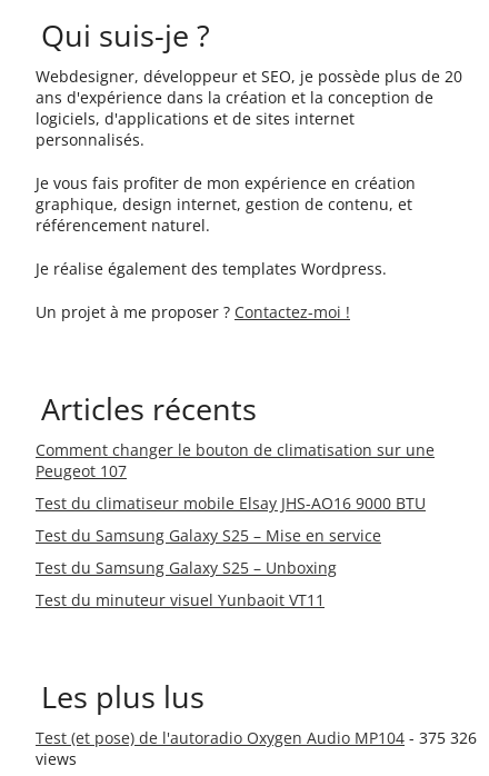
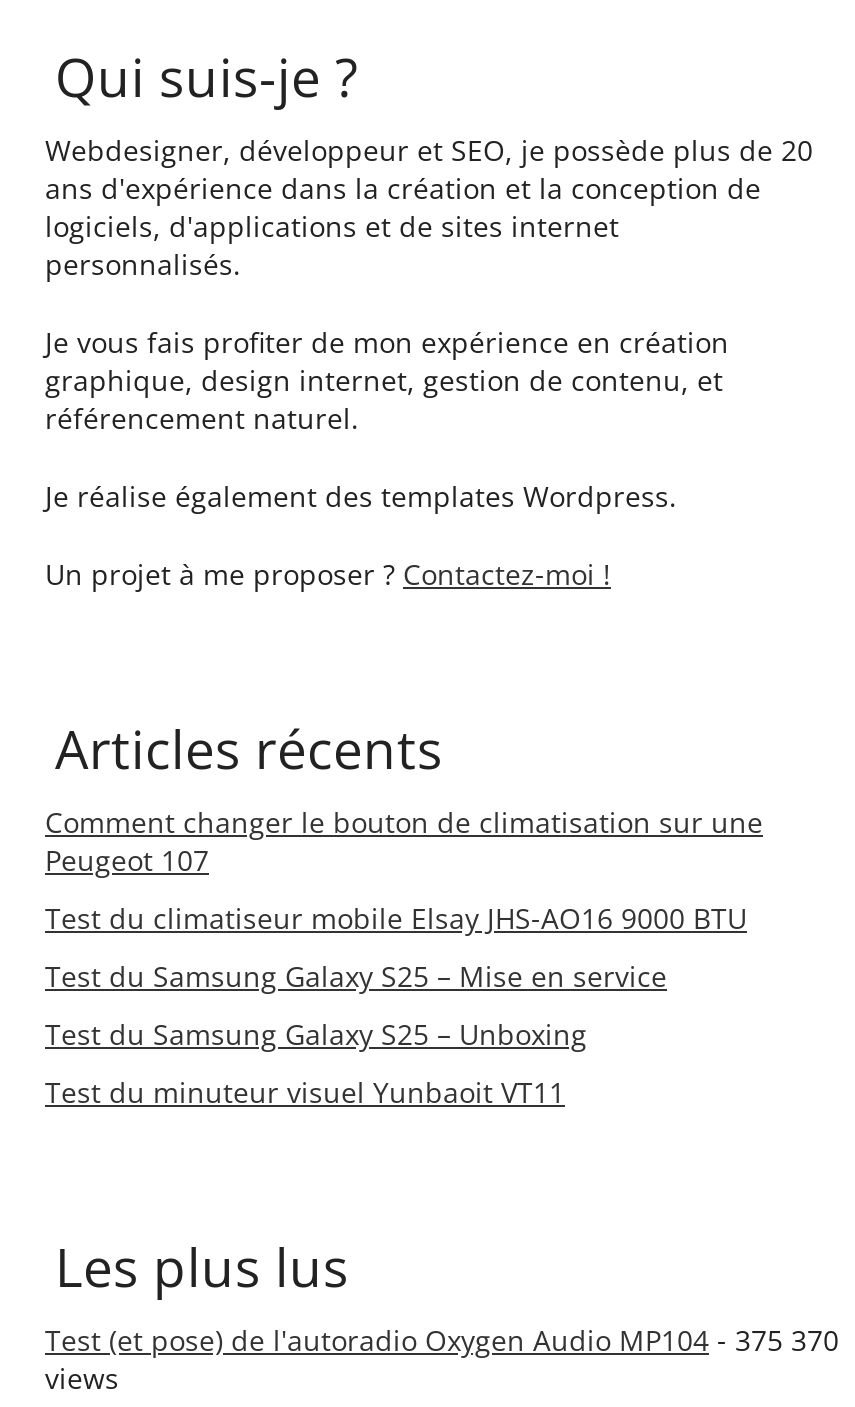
- Test (et pose) de l'autoradio Oxygen Audio MP104 - 375 326
+ Test (et pose) de l'autoradio Oxygen Audio MP104 - 375 370
